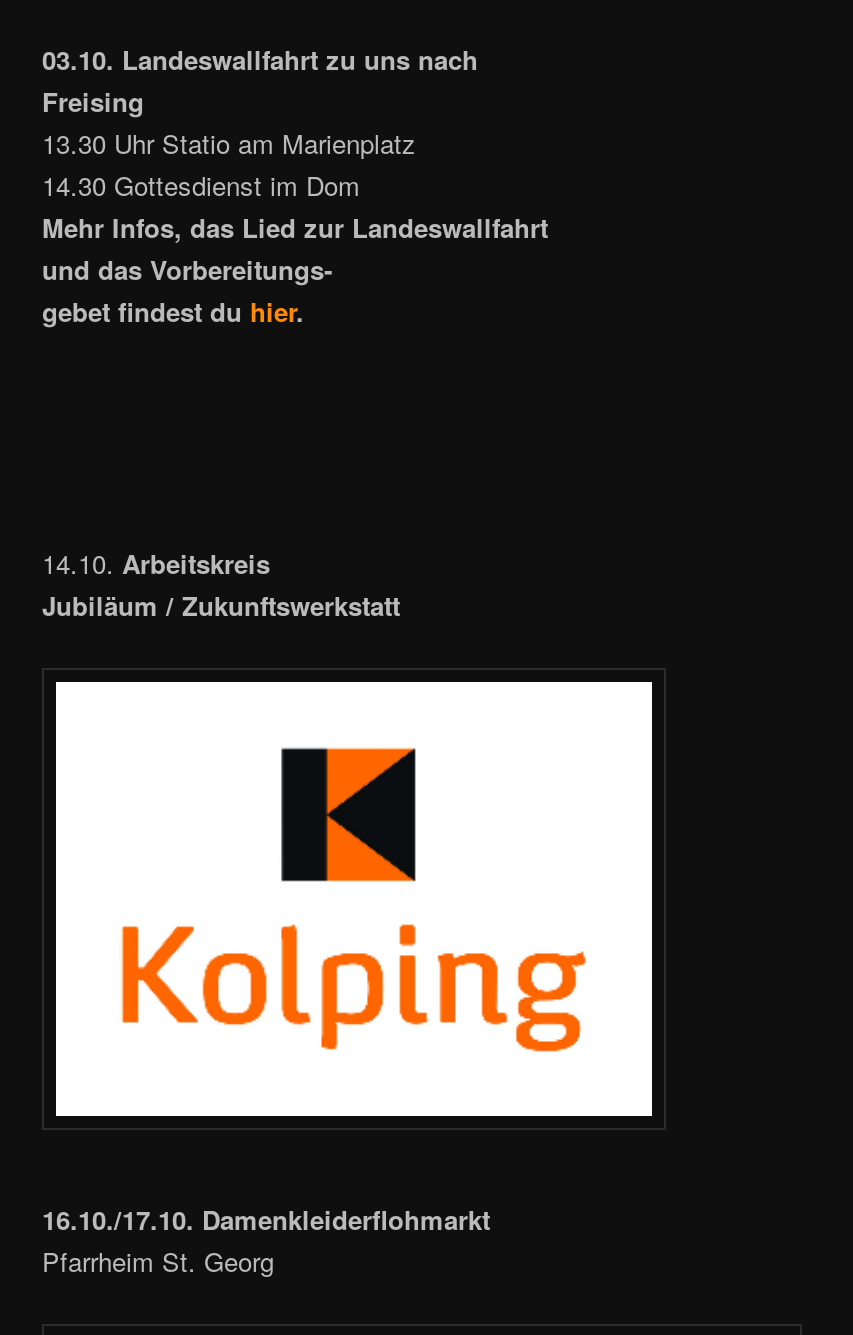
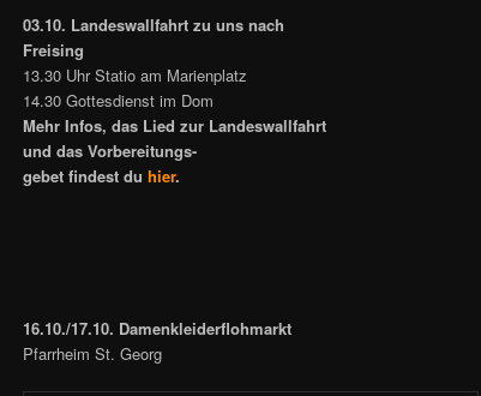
- 14.10. Arbeitskreis
- Jubiläum / Zukunftswerkstatt

- [image]
